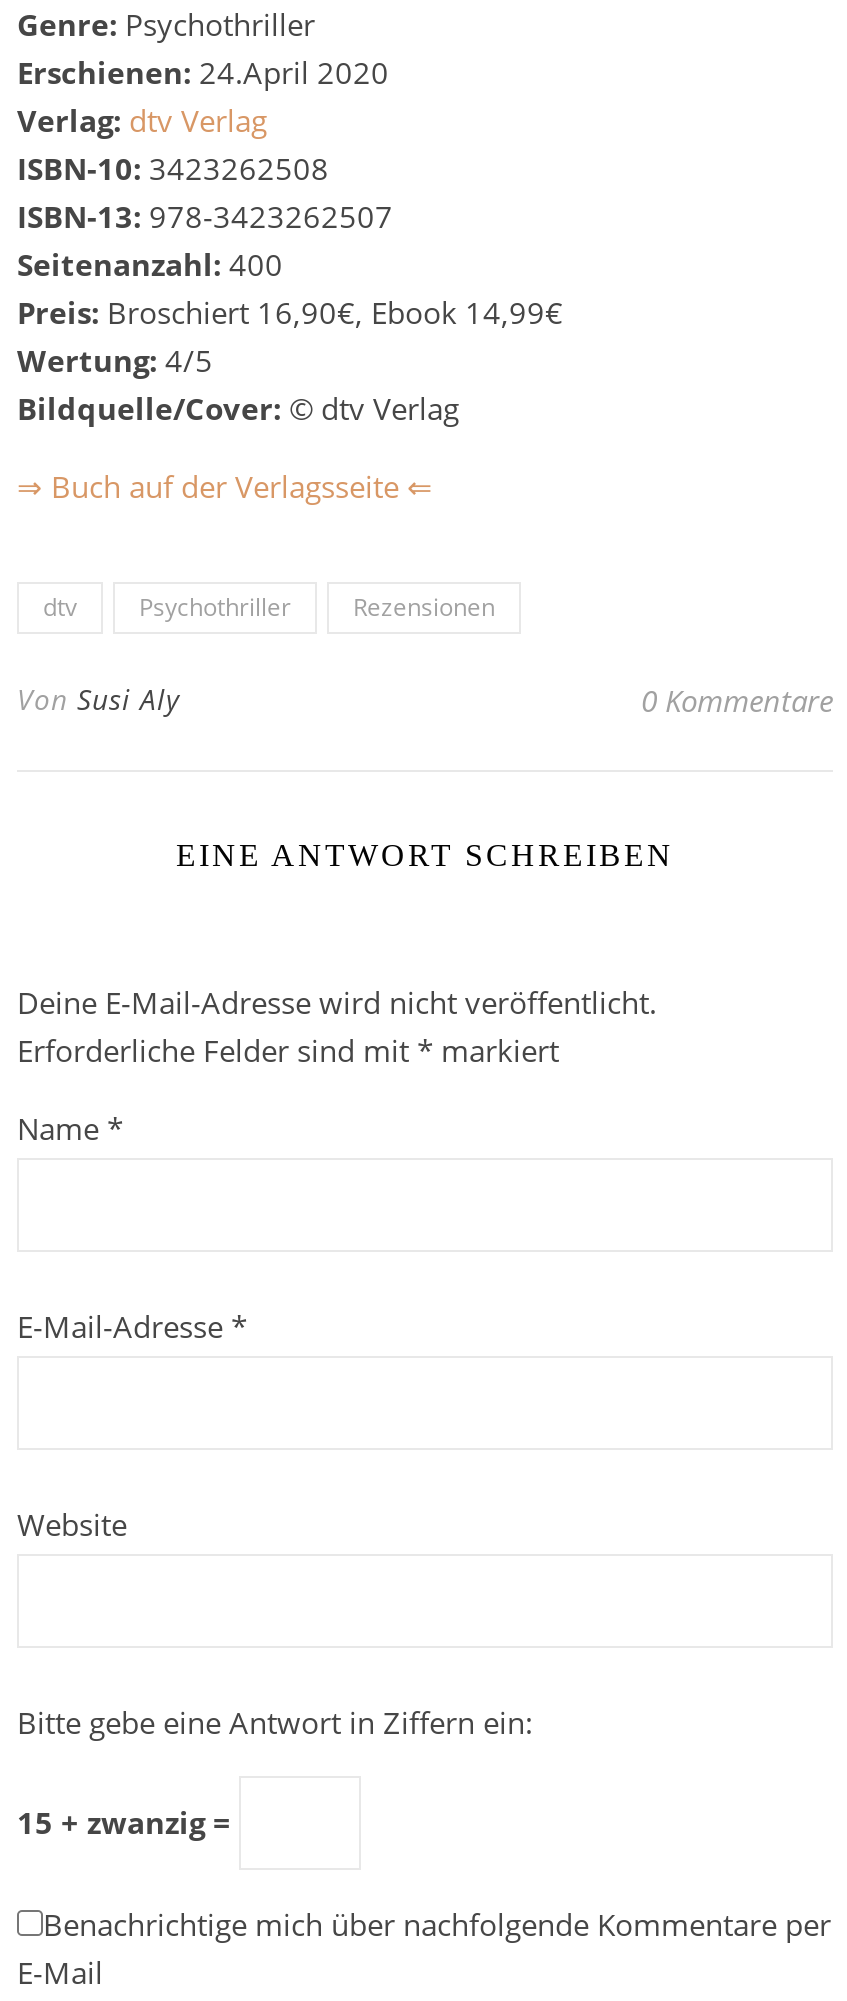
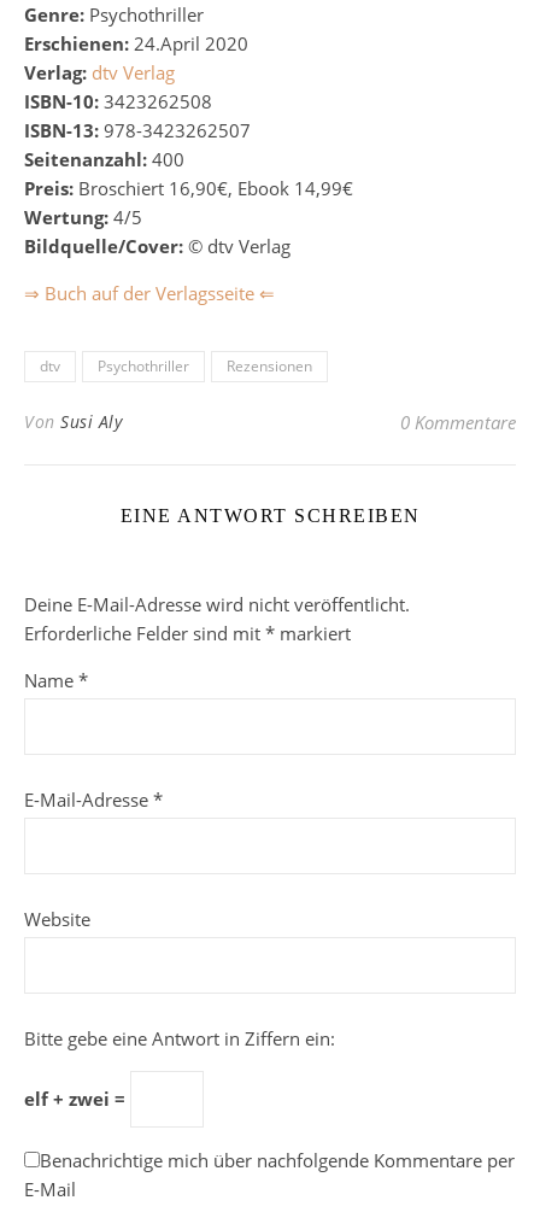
- 15 + zwanzig =
+ elf + zwei =
